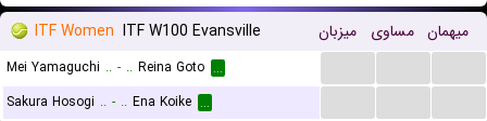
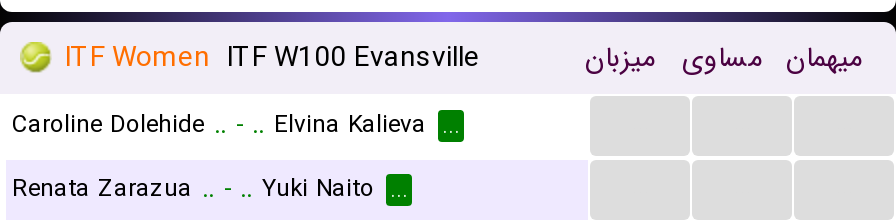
- Mei Yamaguchi .. - .. Reina Goto ...
+ Caroline Dolehide .. - .. Elvina Kalieva ...

- Sakura Hosogi .. - .. Ena Koike ...
+ Renata Zarazua .. - .. Yuki Naito ...
